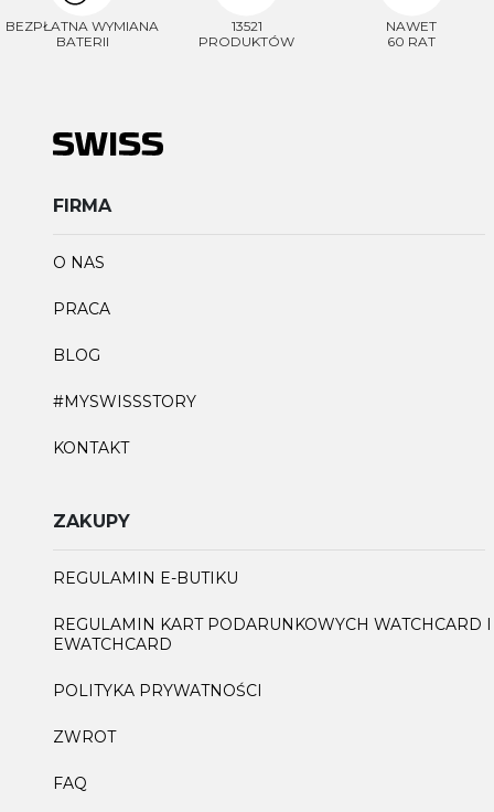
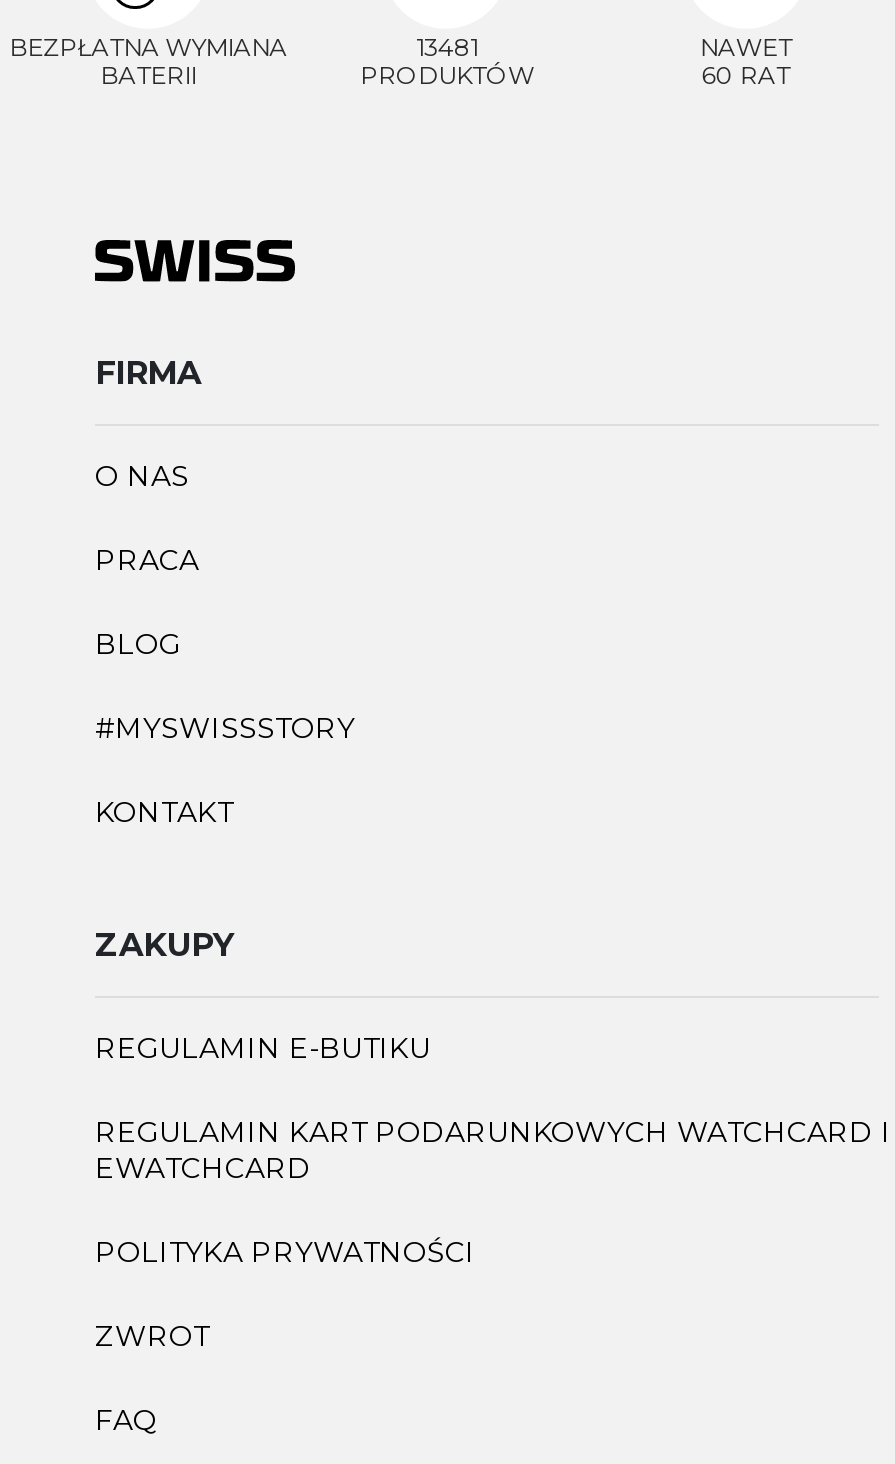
- 13521
+ 13481
